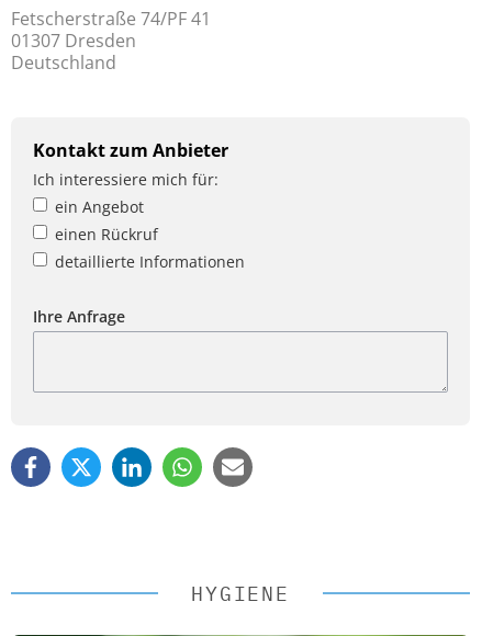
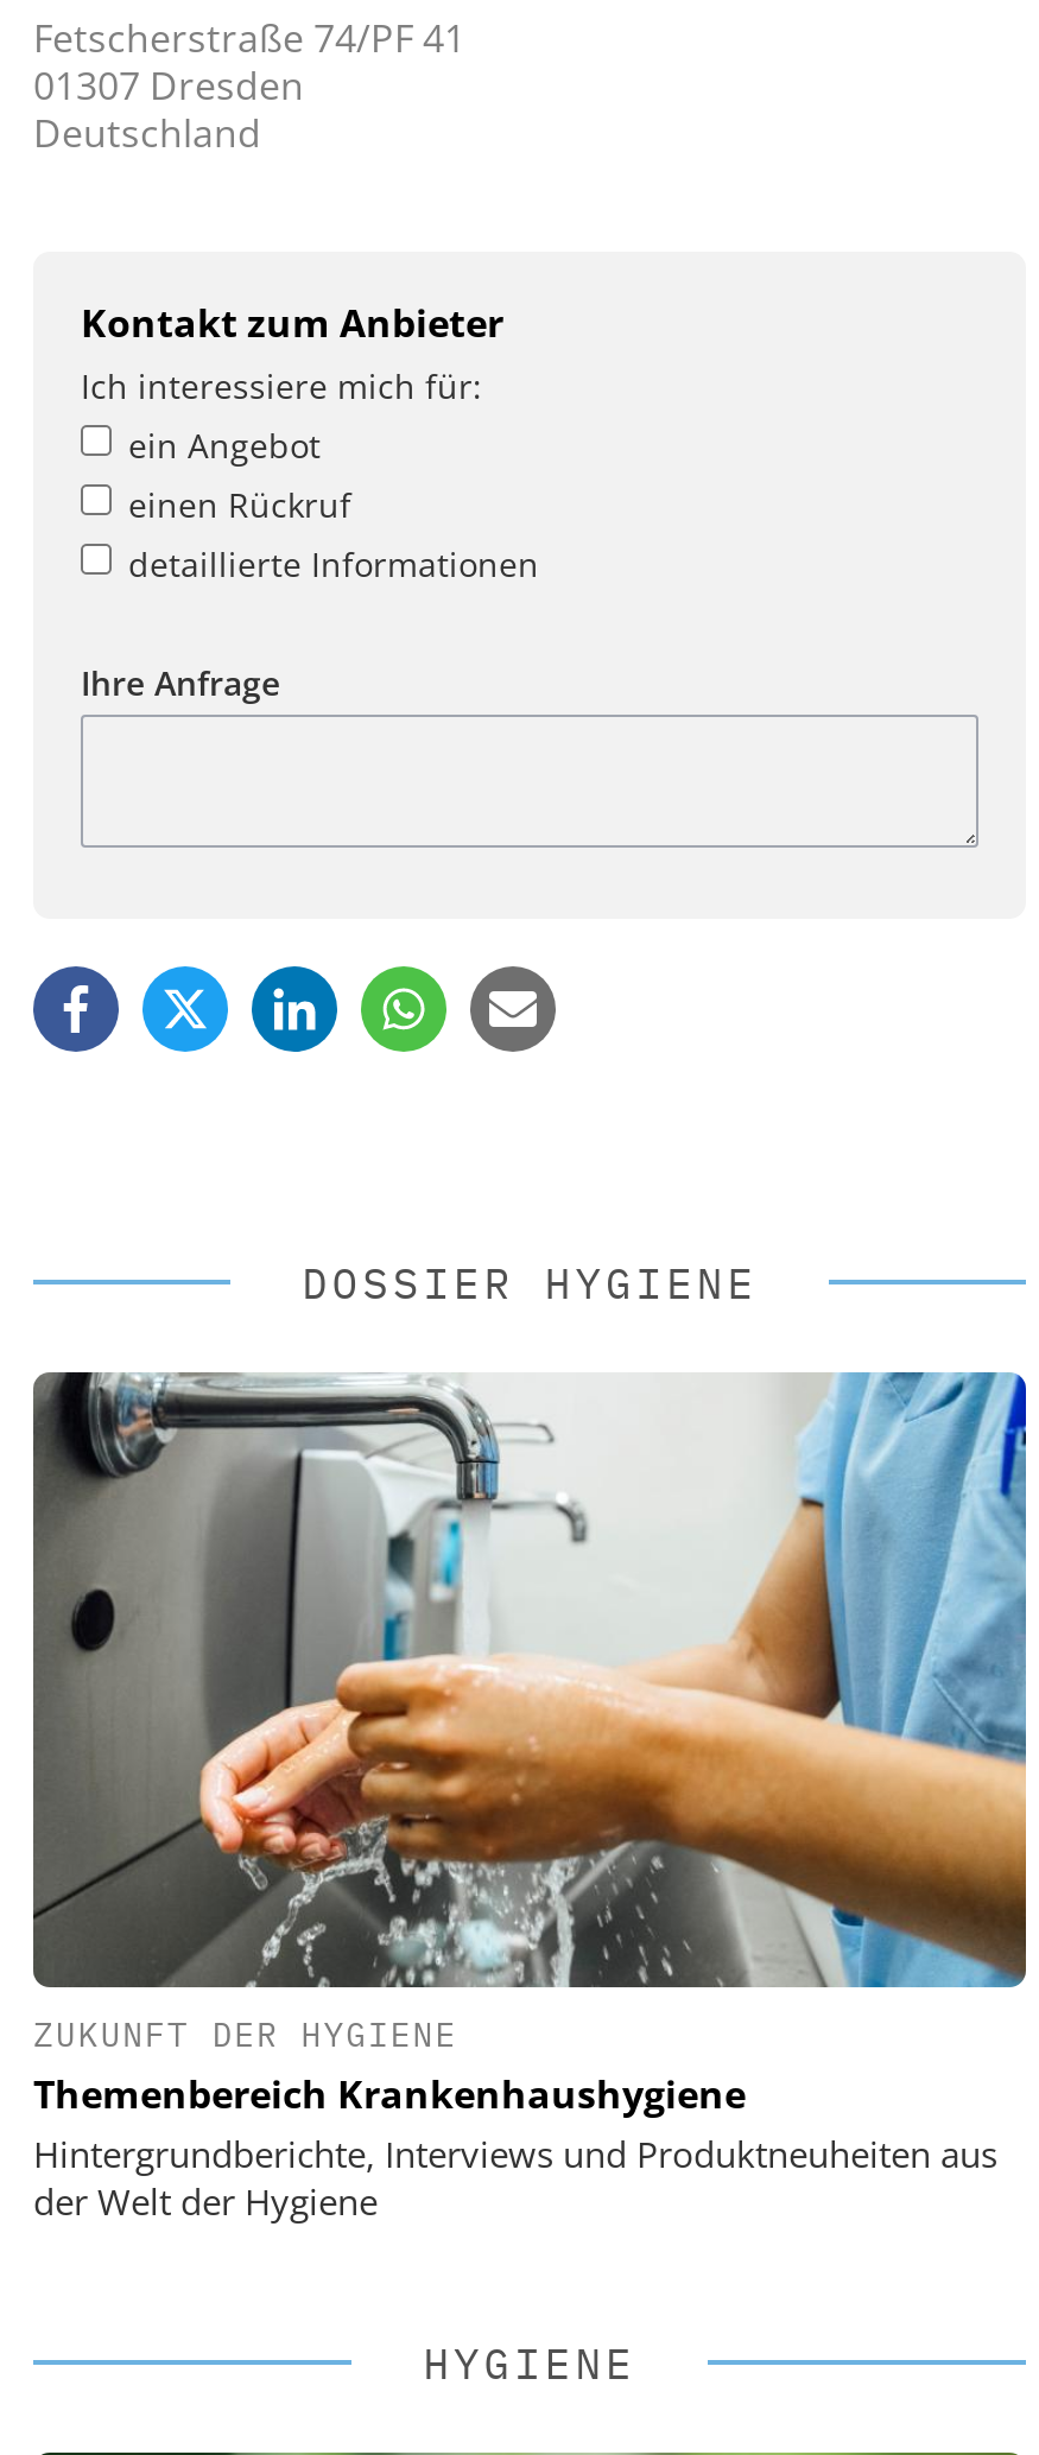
+ [image]
+ ZUKUNFT DER HYGIENE
+ Themenbereich Krankenhaushygiene
+ Hintergrundberichte, Interviews und Produktneuheiten aus
+ der Welt der Hygiene

+ DOSSIER HYGIENE
